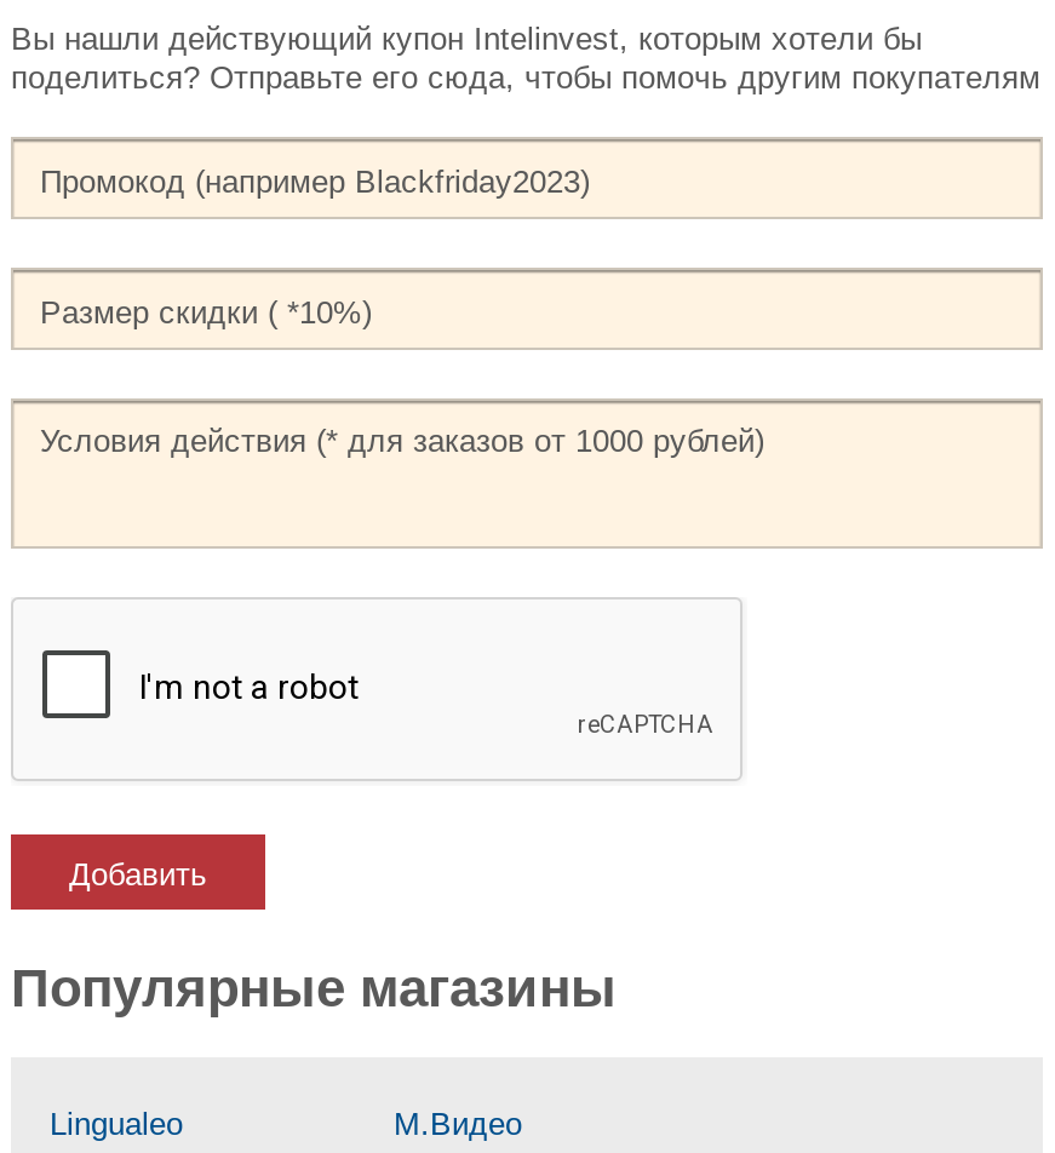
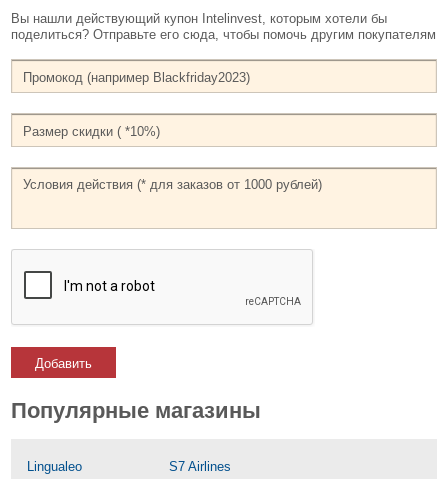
- М.Видео
+ S7 Airlines
